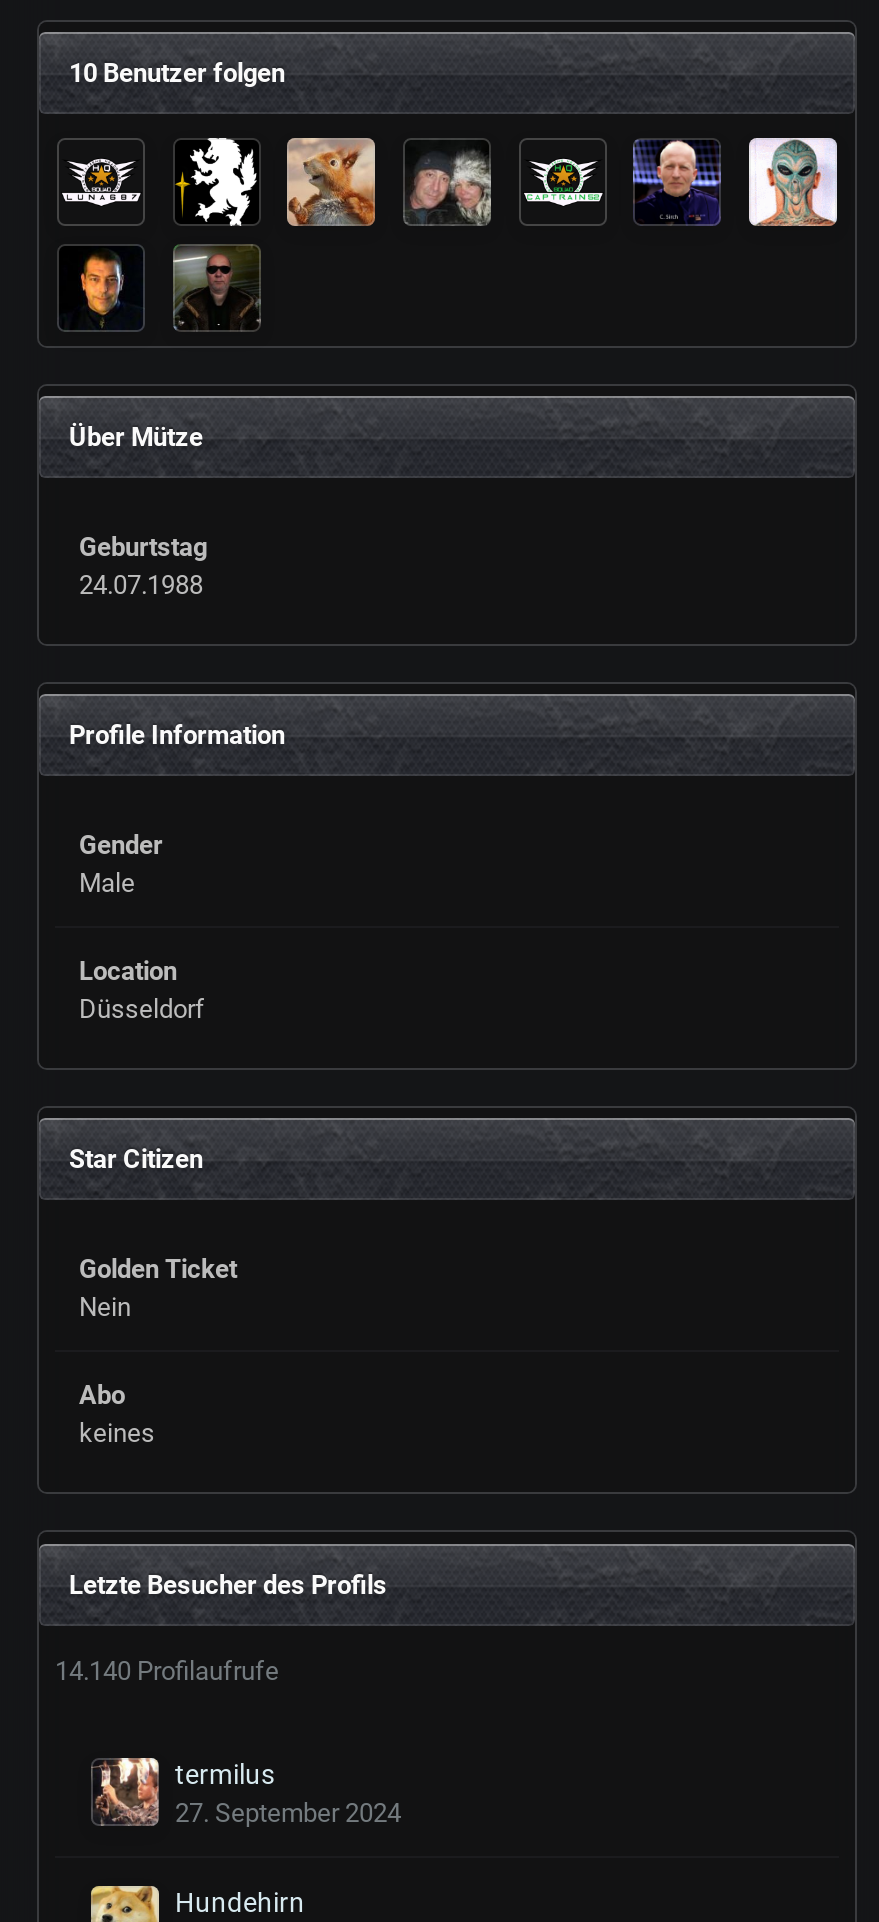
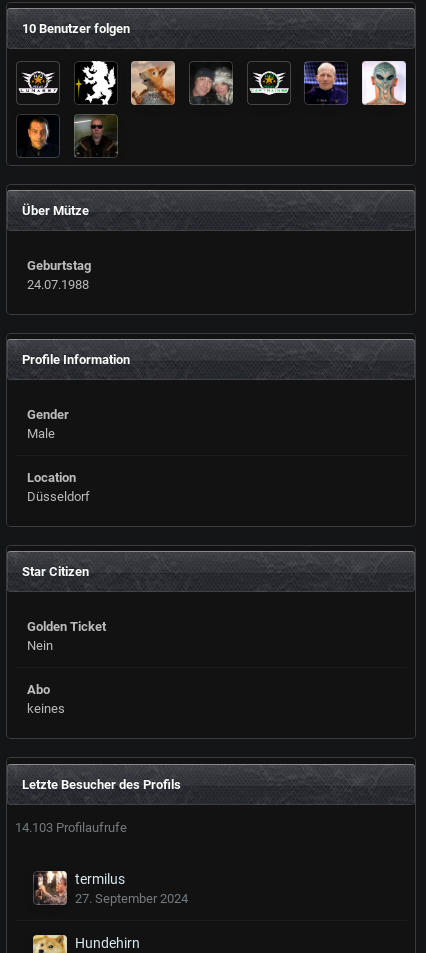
- 14.140 Profilaufrufe
+ 14.103 Profilaufrufe
